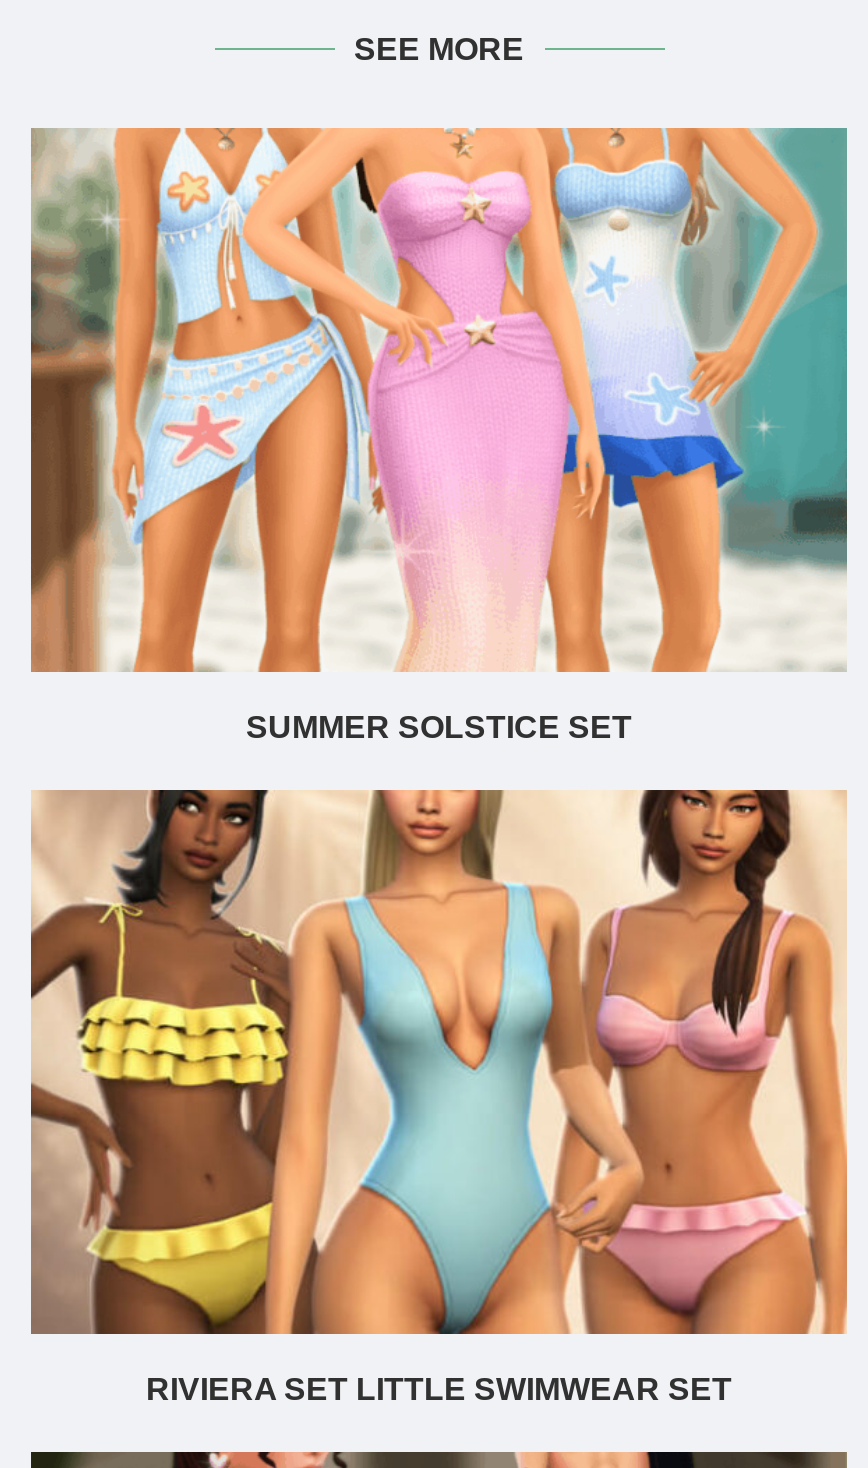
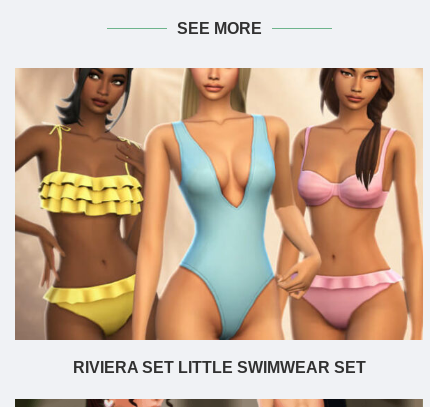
- [image]
- SUMMER SOLSTICE SET
